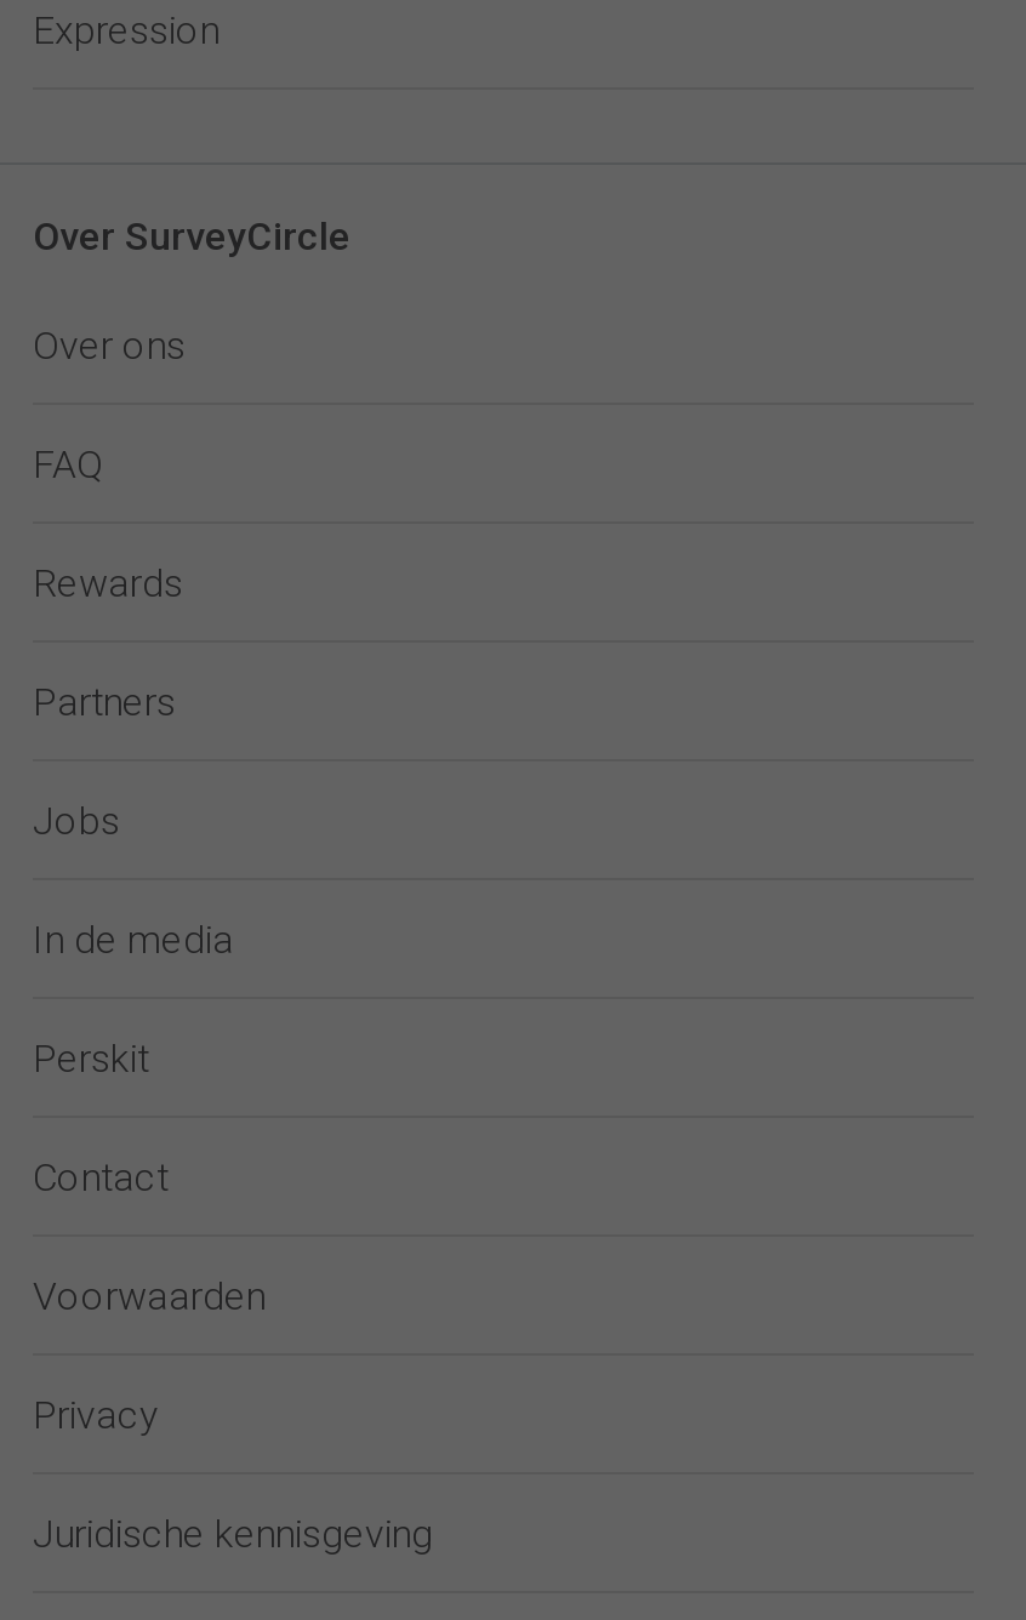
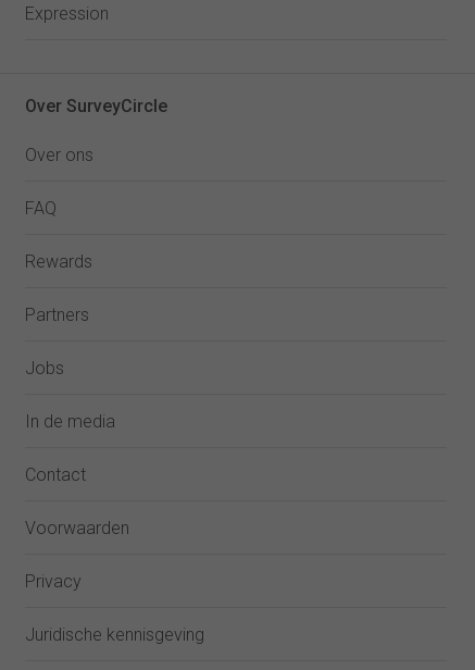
- Perskit
